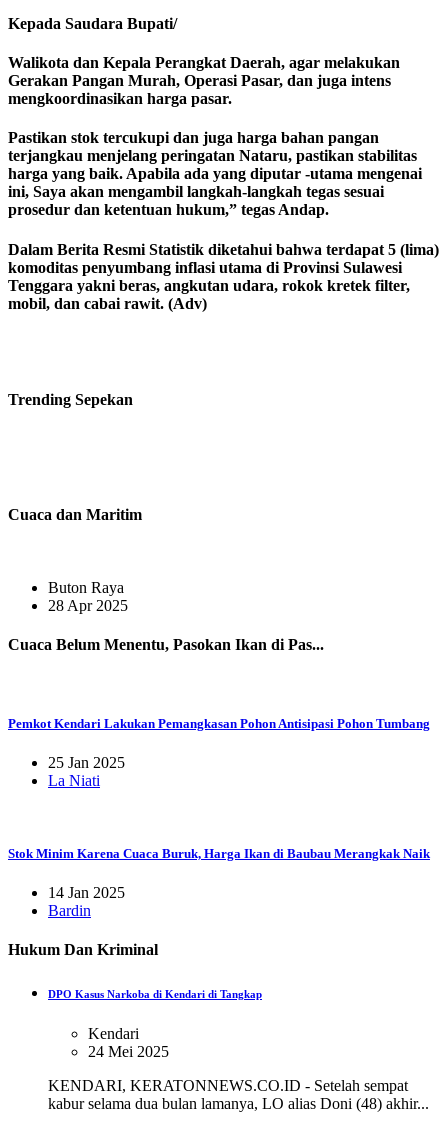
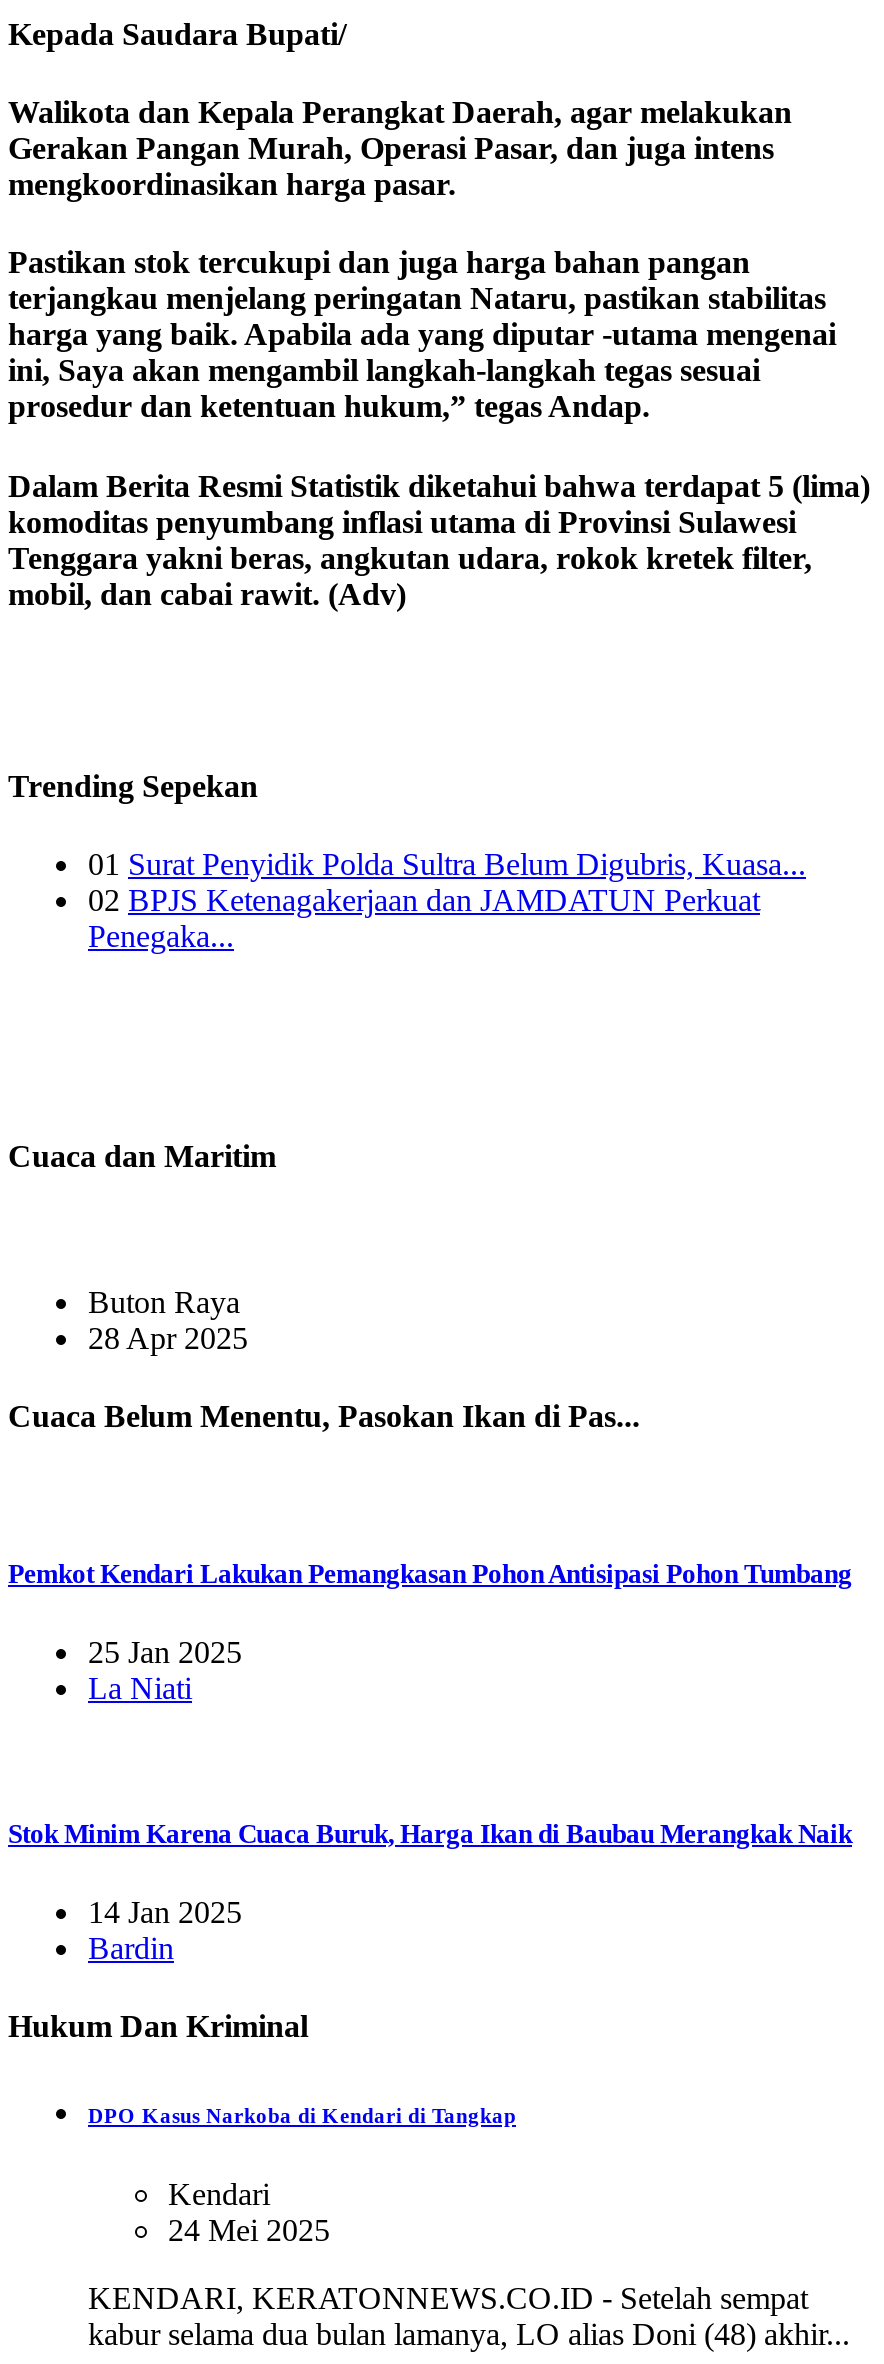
+ 01 Surat Penyidik Polda Sultra Belum Digubris, Kuasa...
+ 02 BPJS Ketenagakerjaan dan JAMDATUN Perkuat
+ Penegaka...
